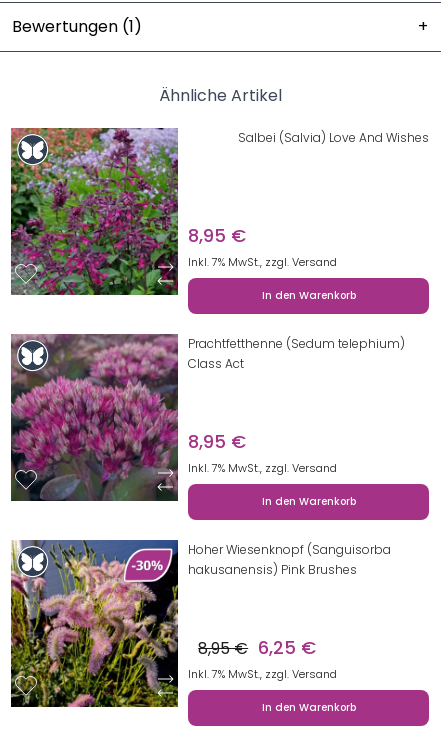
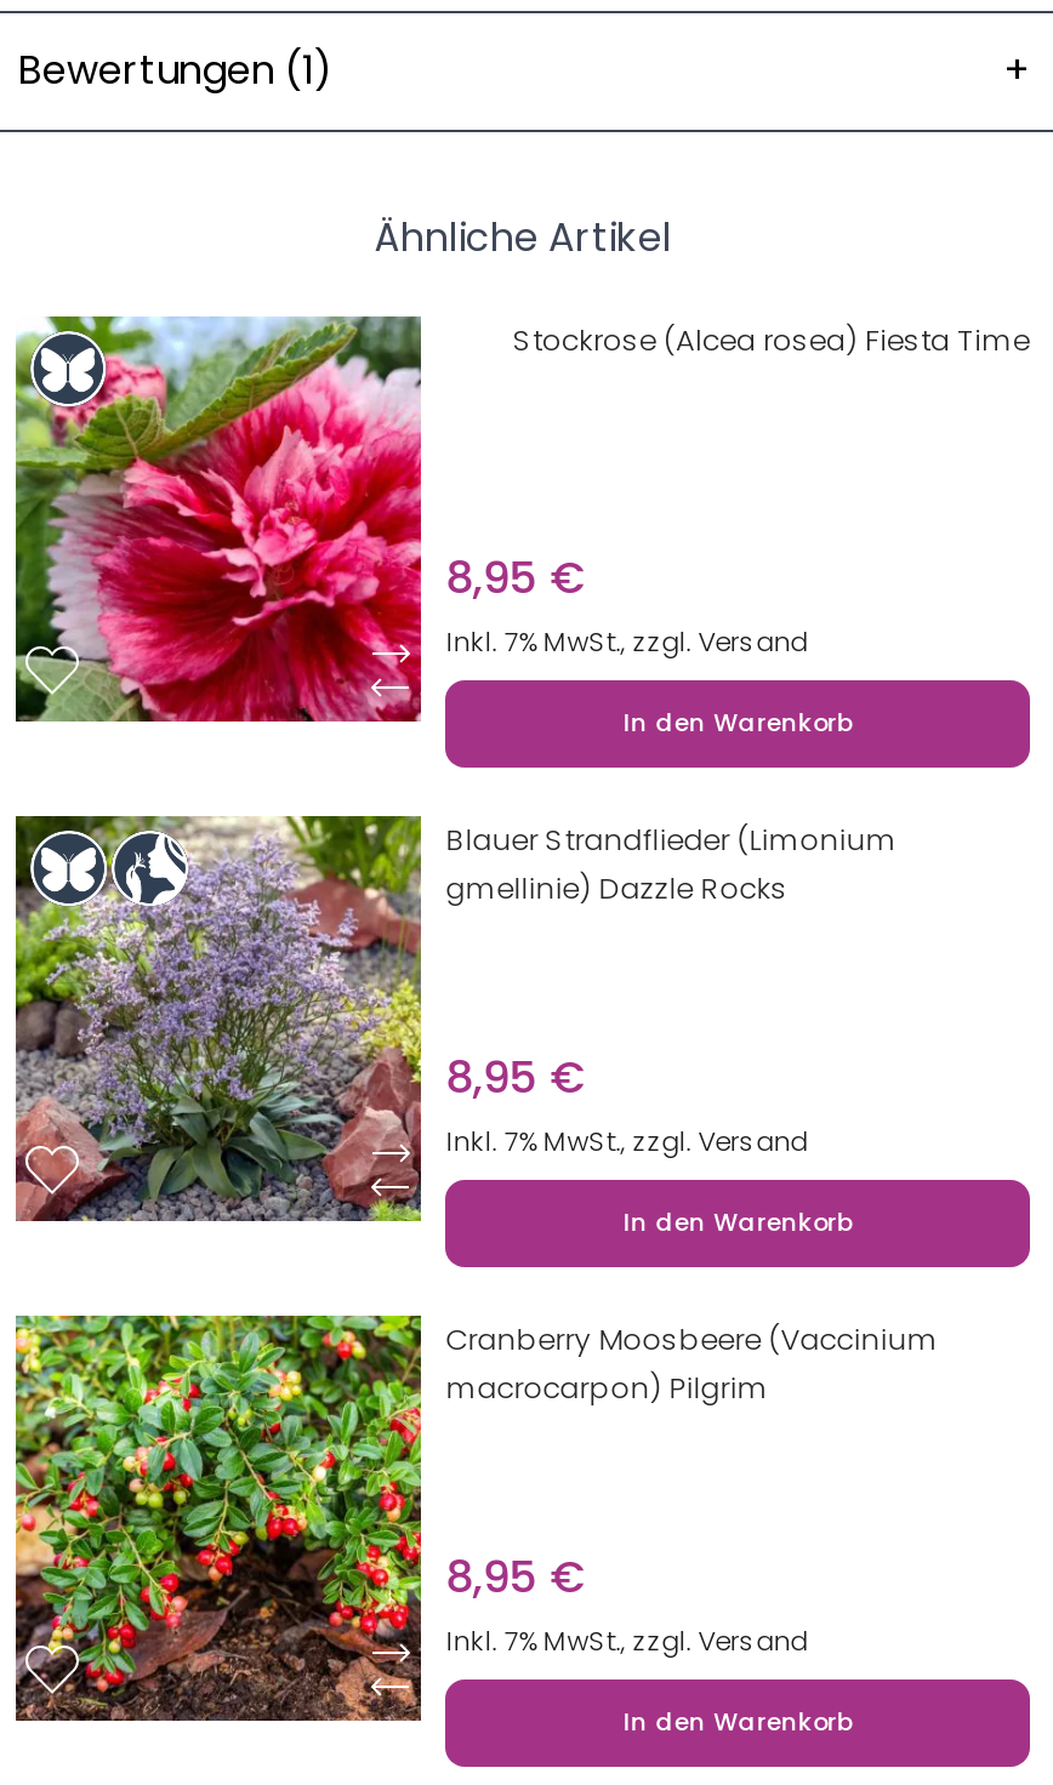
- [image]
+ [image]

- Salbei (Salvia) Love And Wishes
+ Stockrose (Alcea rosea) Fiesta Time

- [image]
- Prachtfetthenne (Sedum telephium)
- Class Act
+ [image]
+ Blauer Strandflieder (Limonium
+ gmellinie) Dazzle Rocks

- [image]
- Hoher Wiesenknopf (Sanguisorba
- hakusanensis) Pink Brushes
+ [image]
+ Cranberry Moosbeere (Vaccinium
+ macrocarpon) Pilgrim

- 8,95 € 6,25 €
+ 8,95 €
